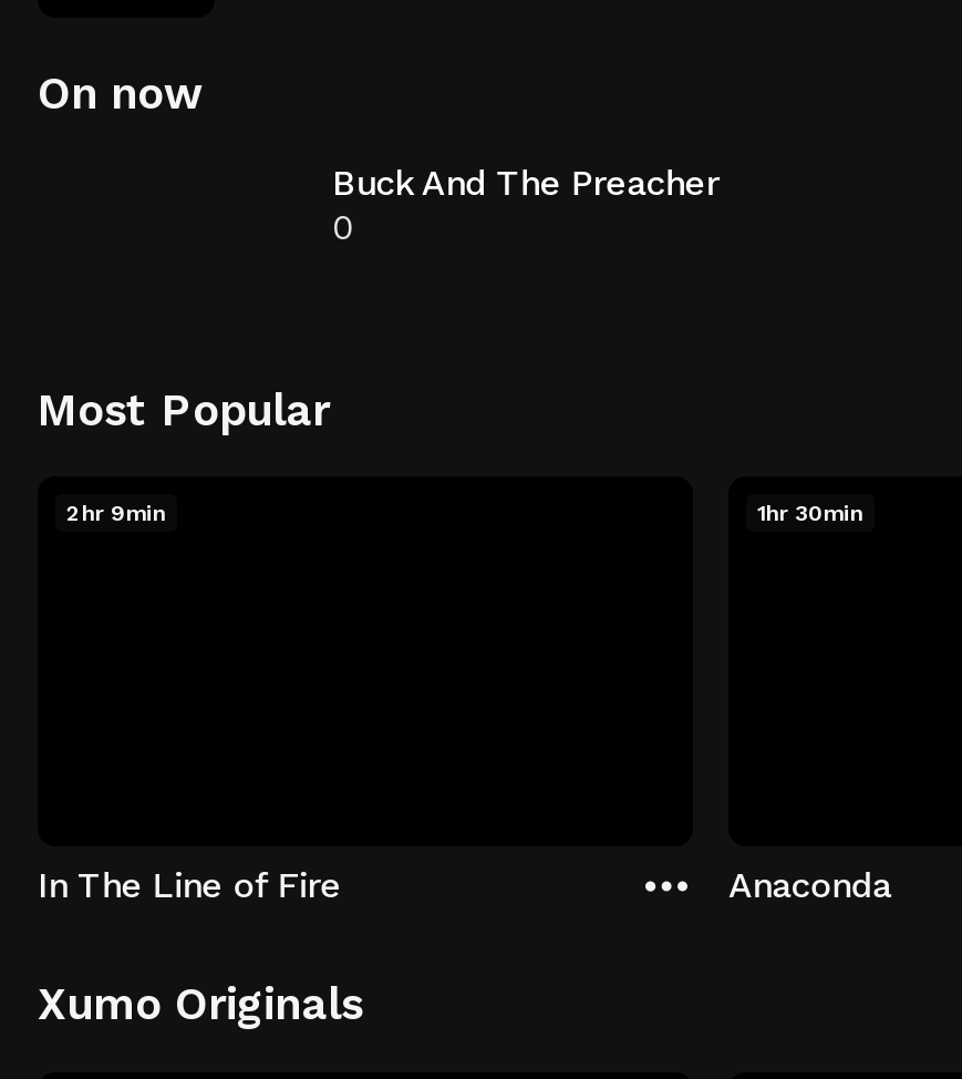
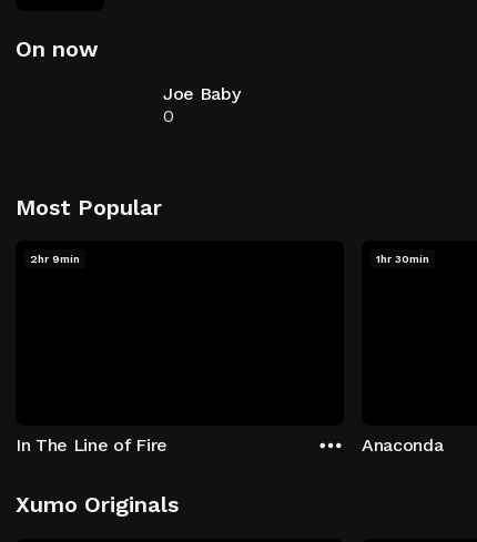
- Buck And The Preacher
+ Joe Baby
